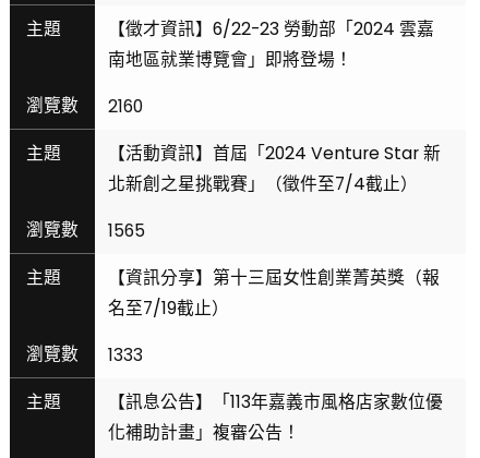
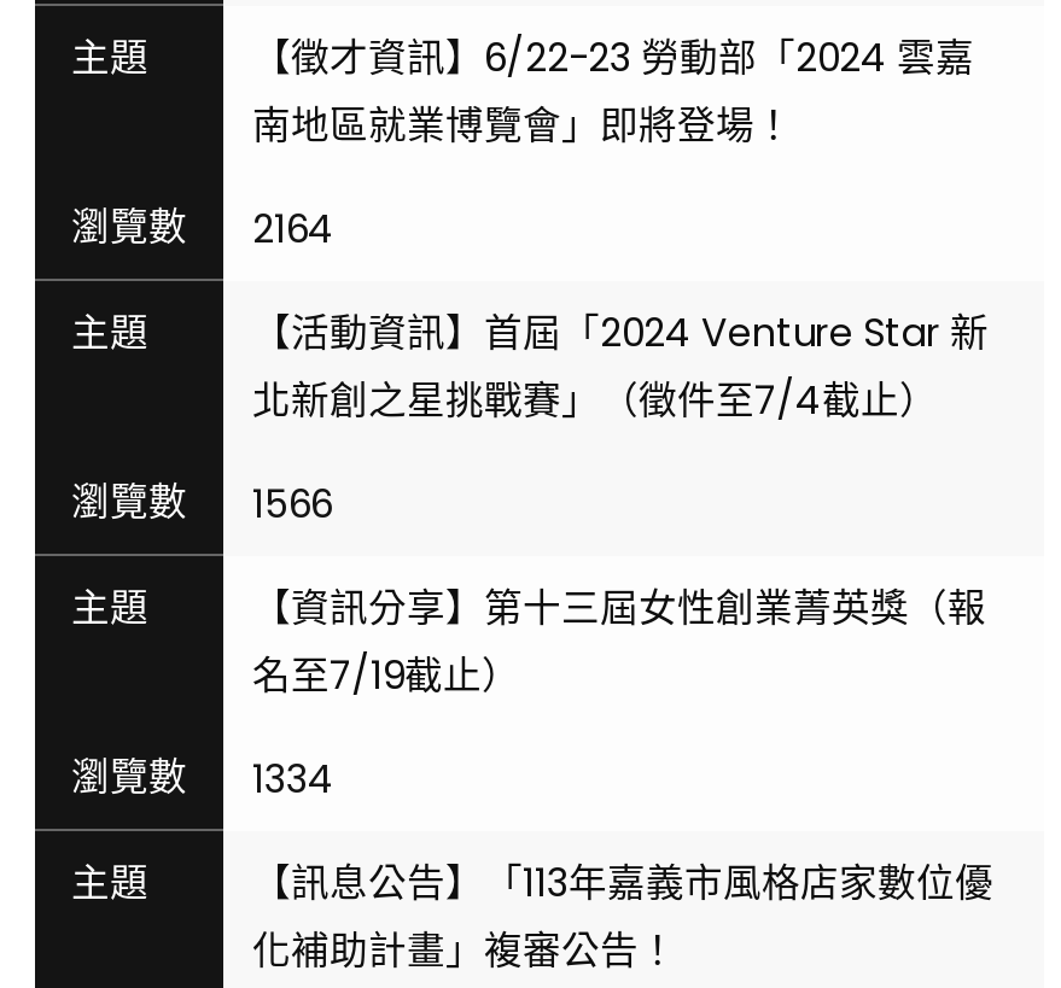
- 2160
+ 2164

- 1565
+ 1566

- 1333
+ 1334
